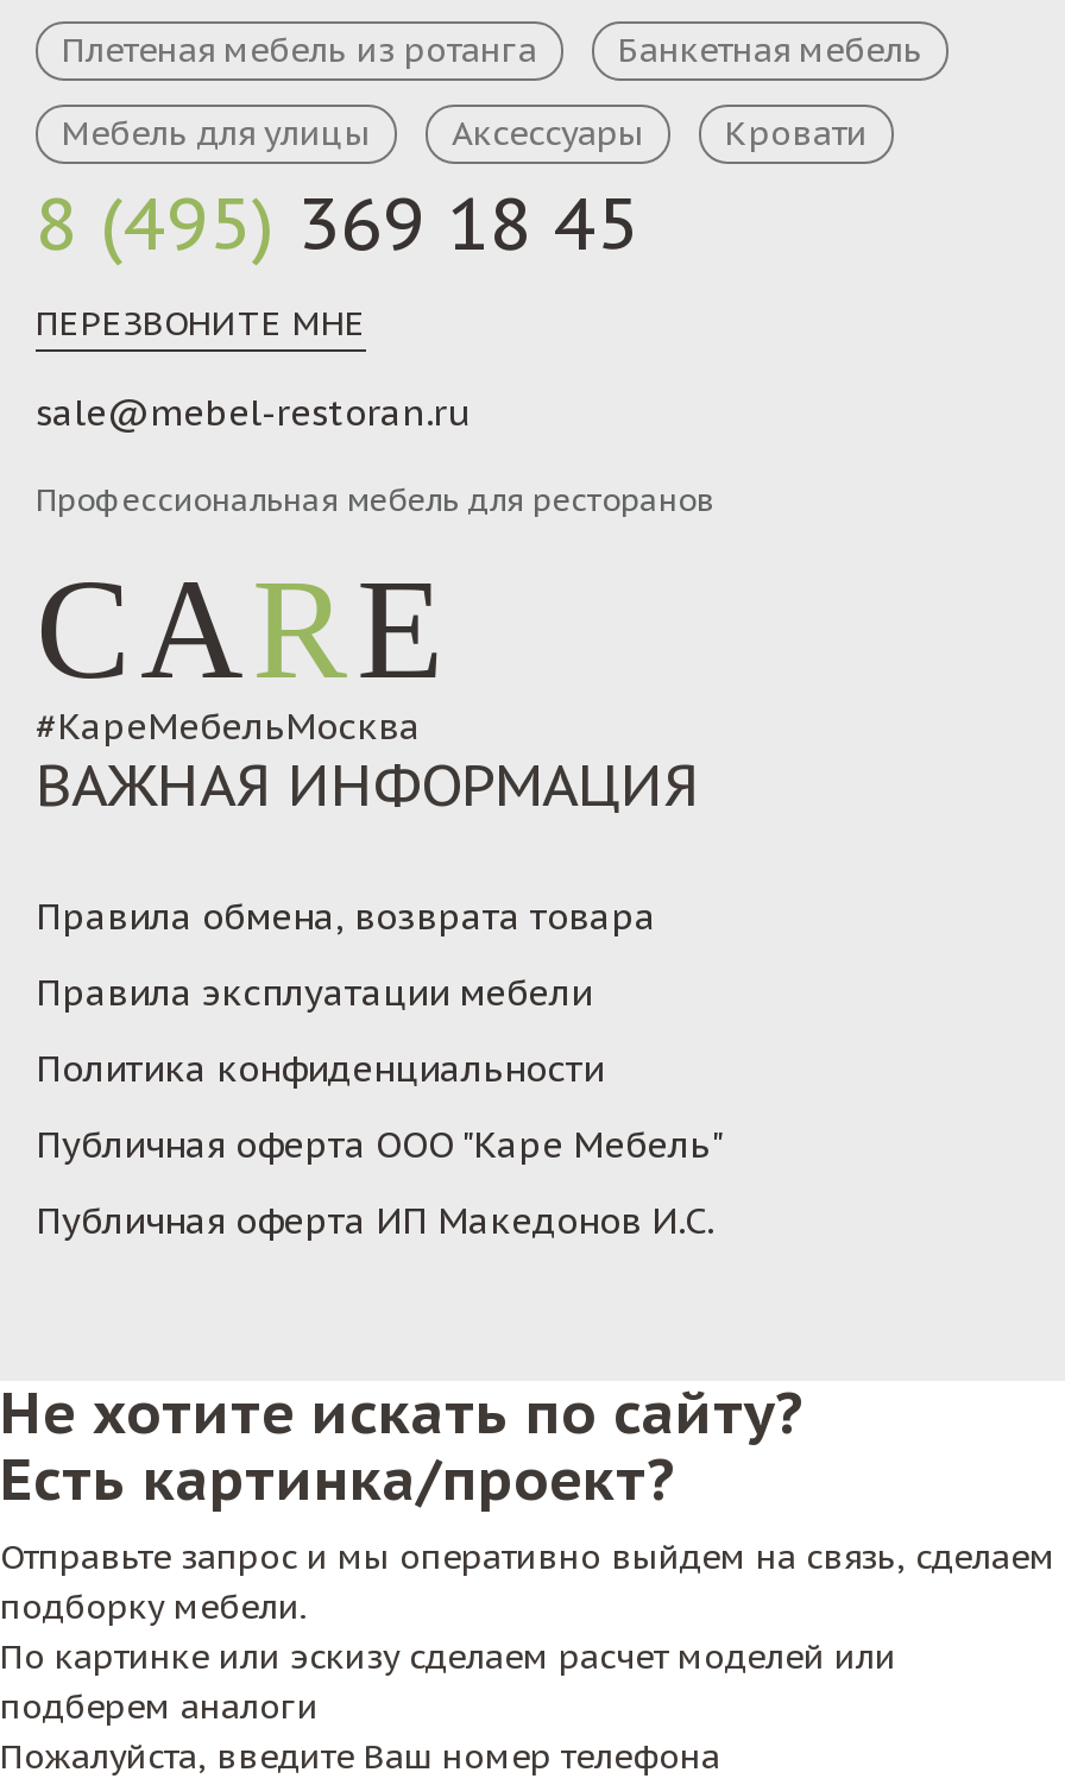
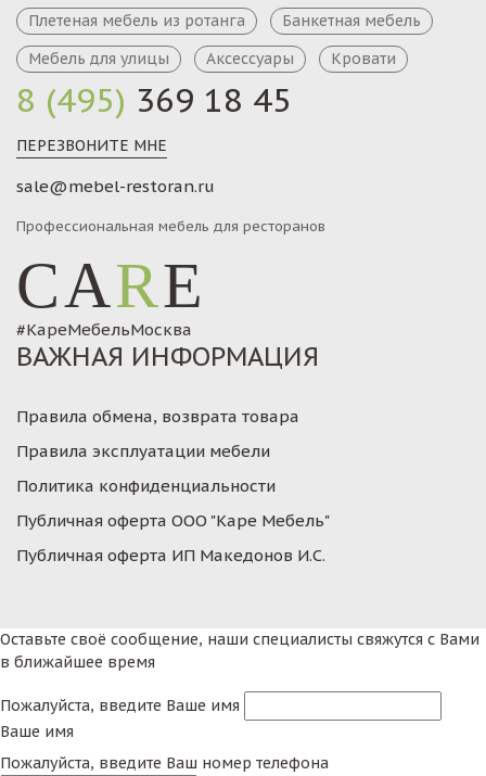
- Не хотите искать по сайту?
- Есть картинка/проект?
- Отправьте запрос и мы оперативно выйдем на связь, сделаем
- подборку мебели.
- По картинке или эскизу сделаем расчет моделей или
- подберем аналоги
+ Оставьте своё сообщение, наши специалисты свяжутся с Вами
+ в ближайшее время
+ Пожалуйста, введите Ваше имя
+ Ваше имя
